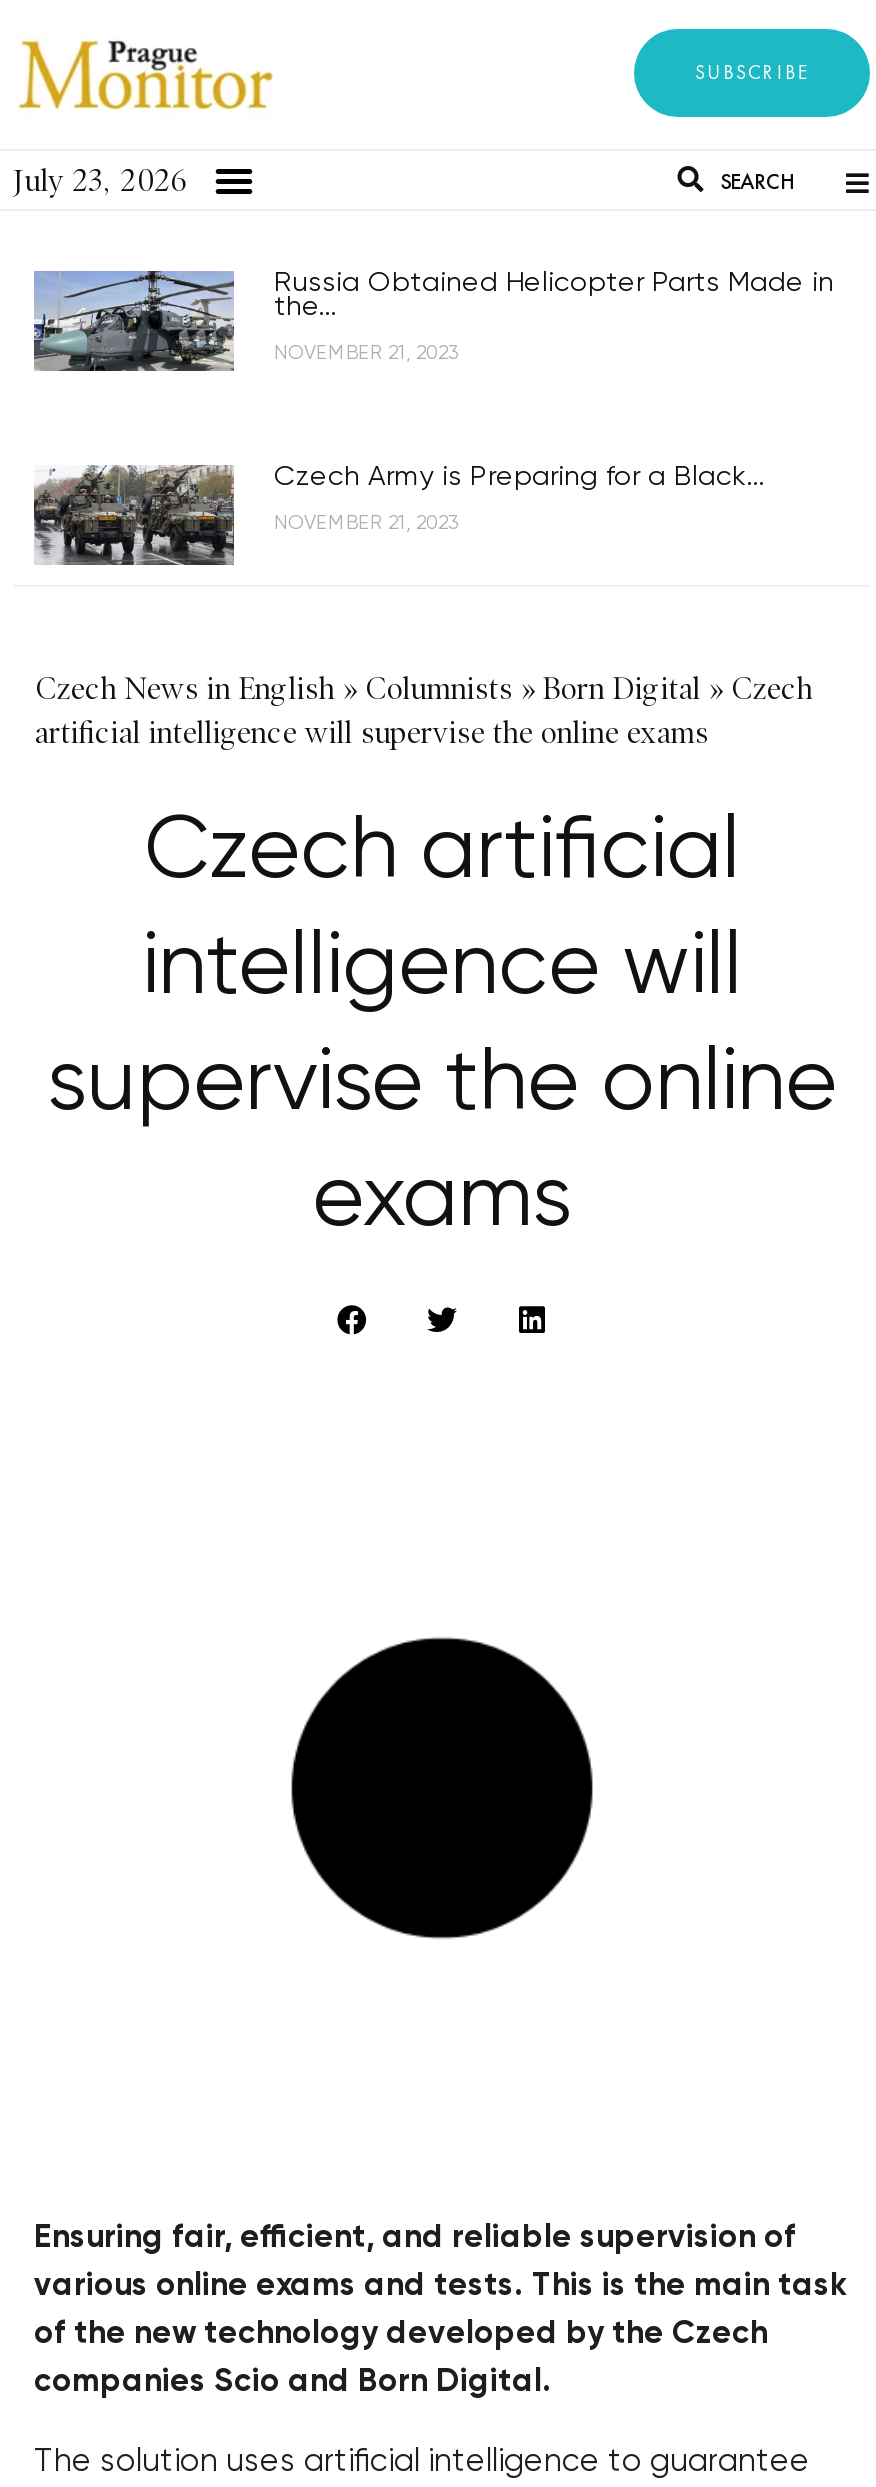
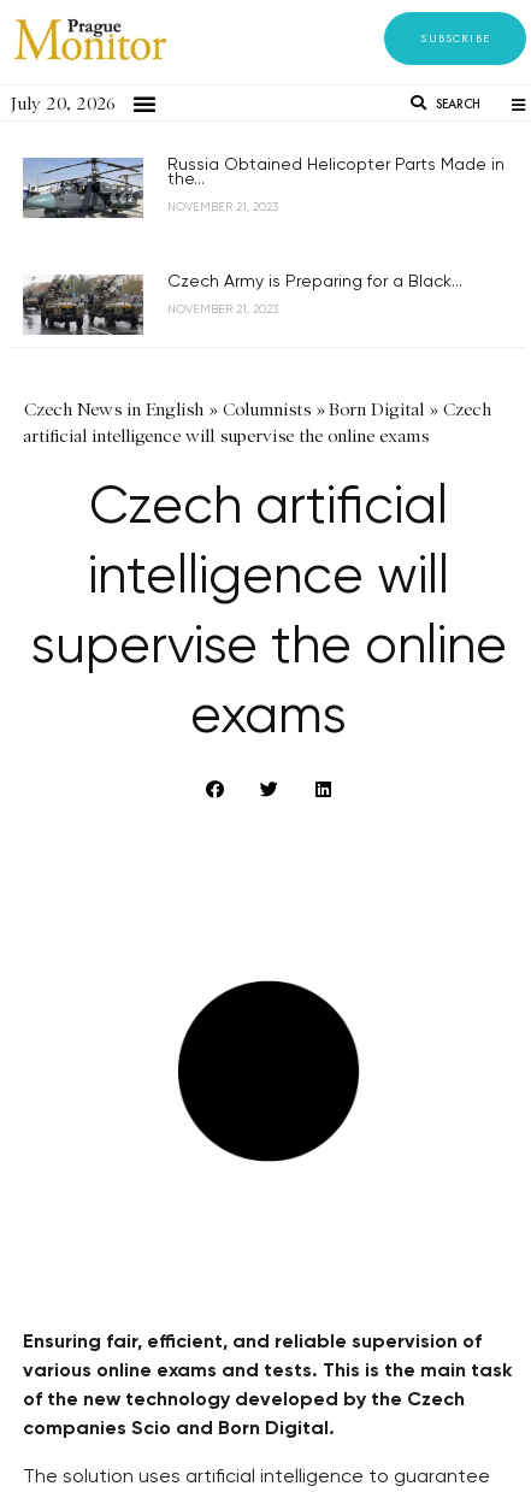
- July 23, 2026
+ July 20, 2026
